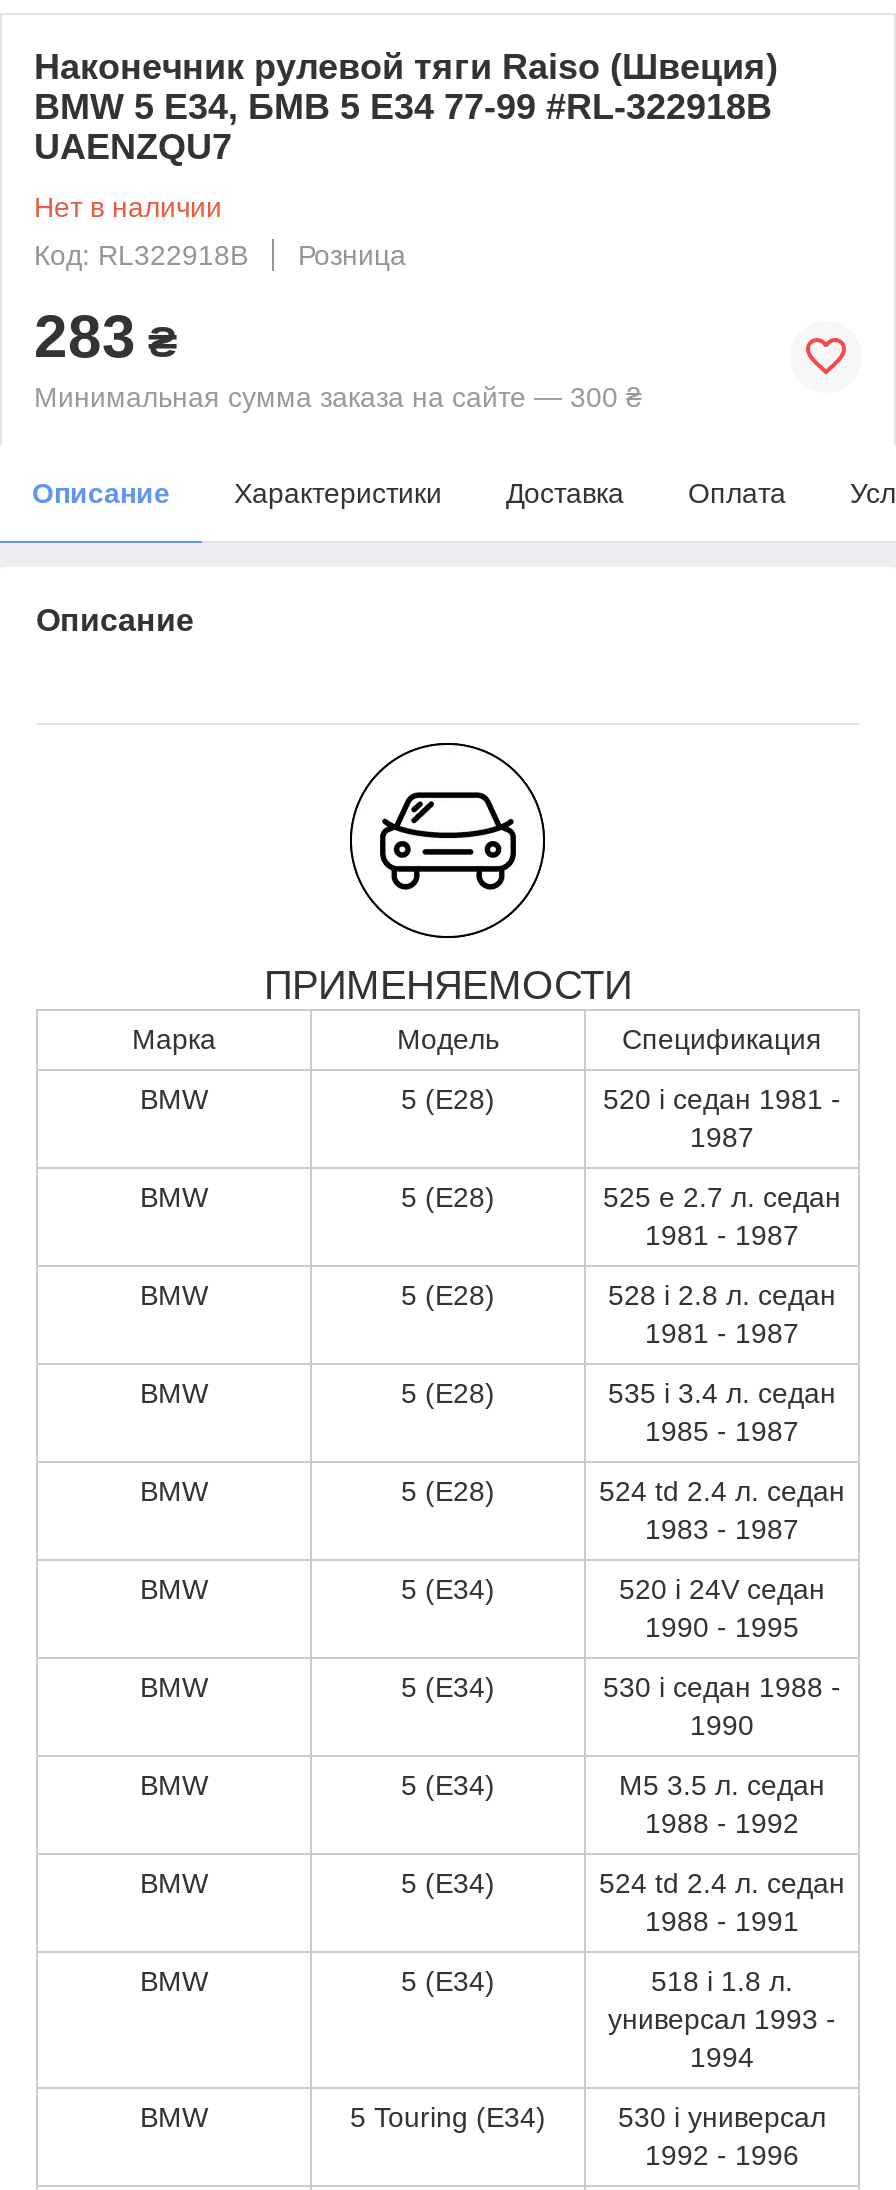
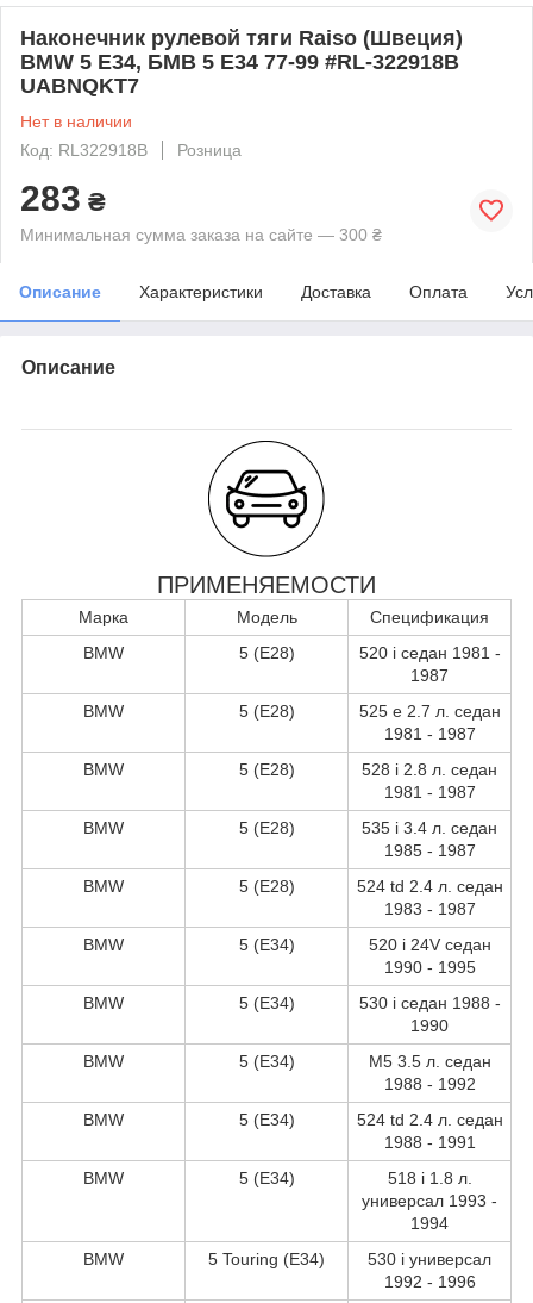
- UAENZQU7
+ UABNQKT7
